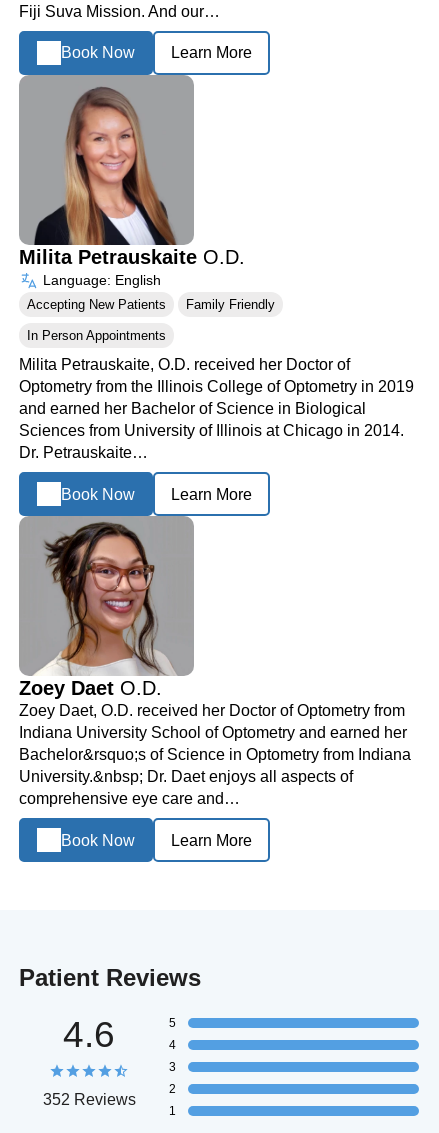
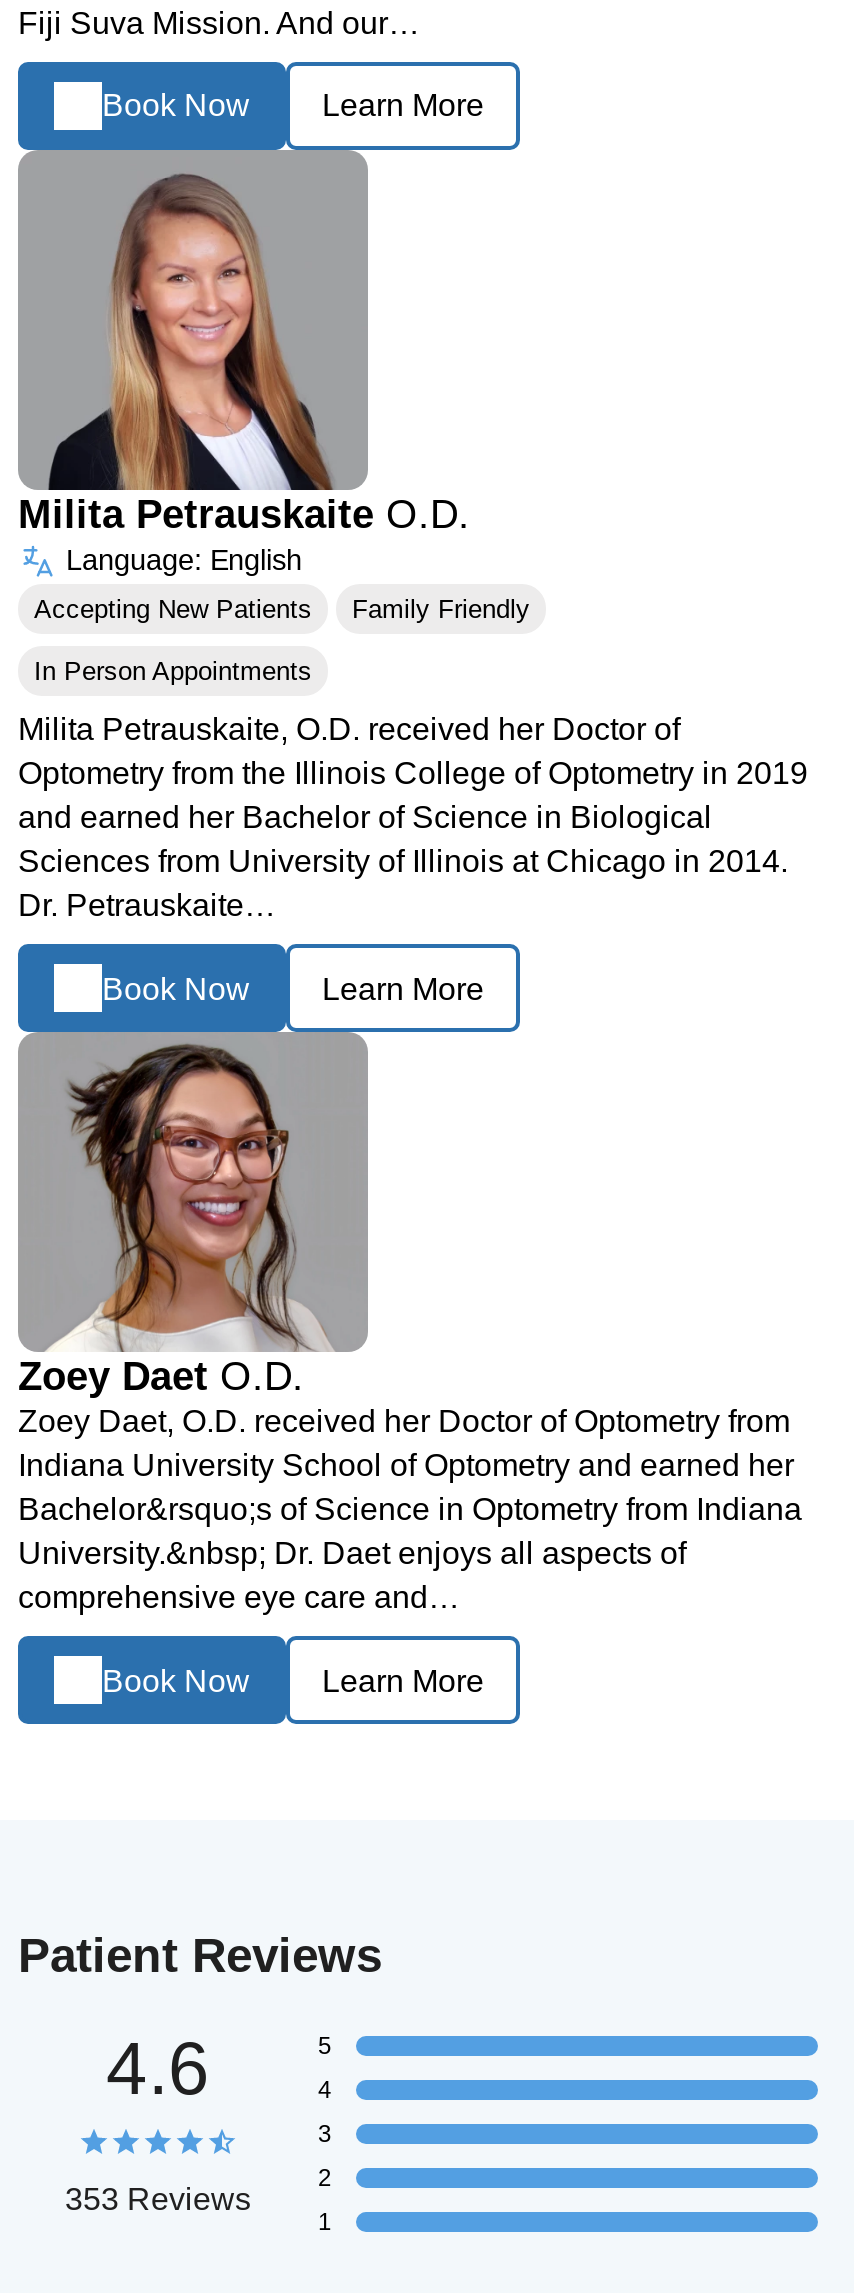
- 352 Reviews
+ 353 Reviews
